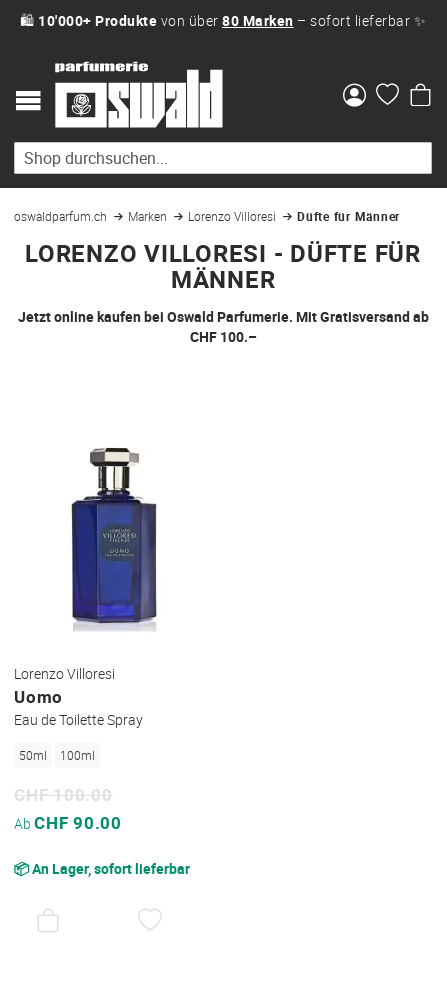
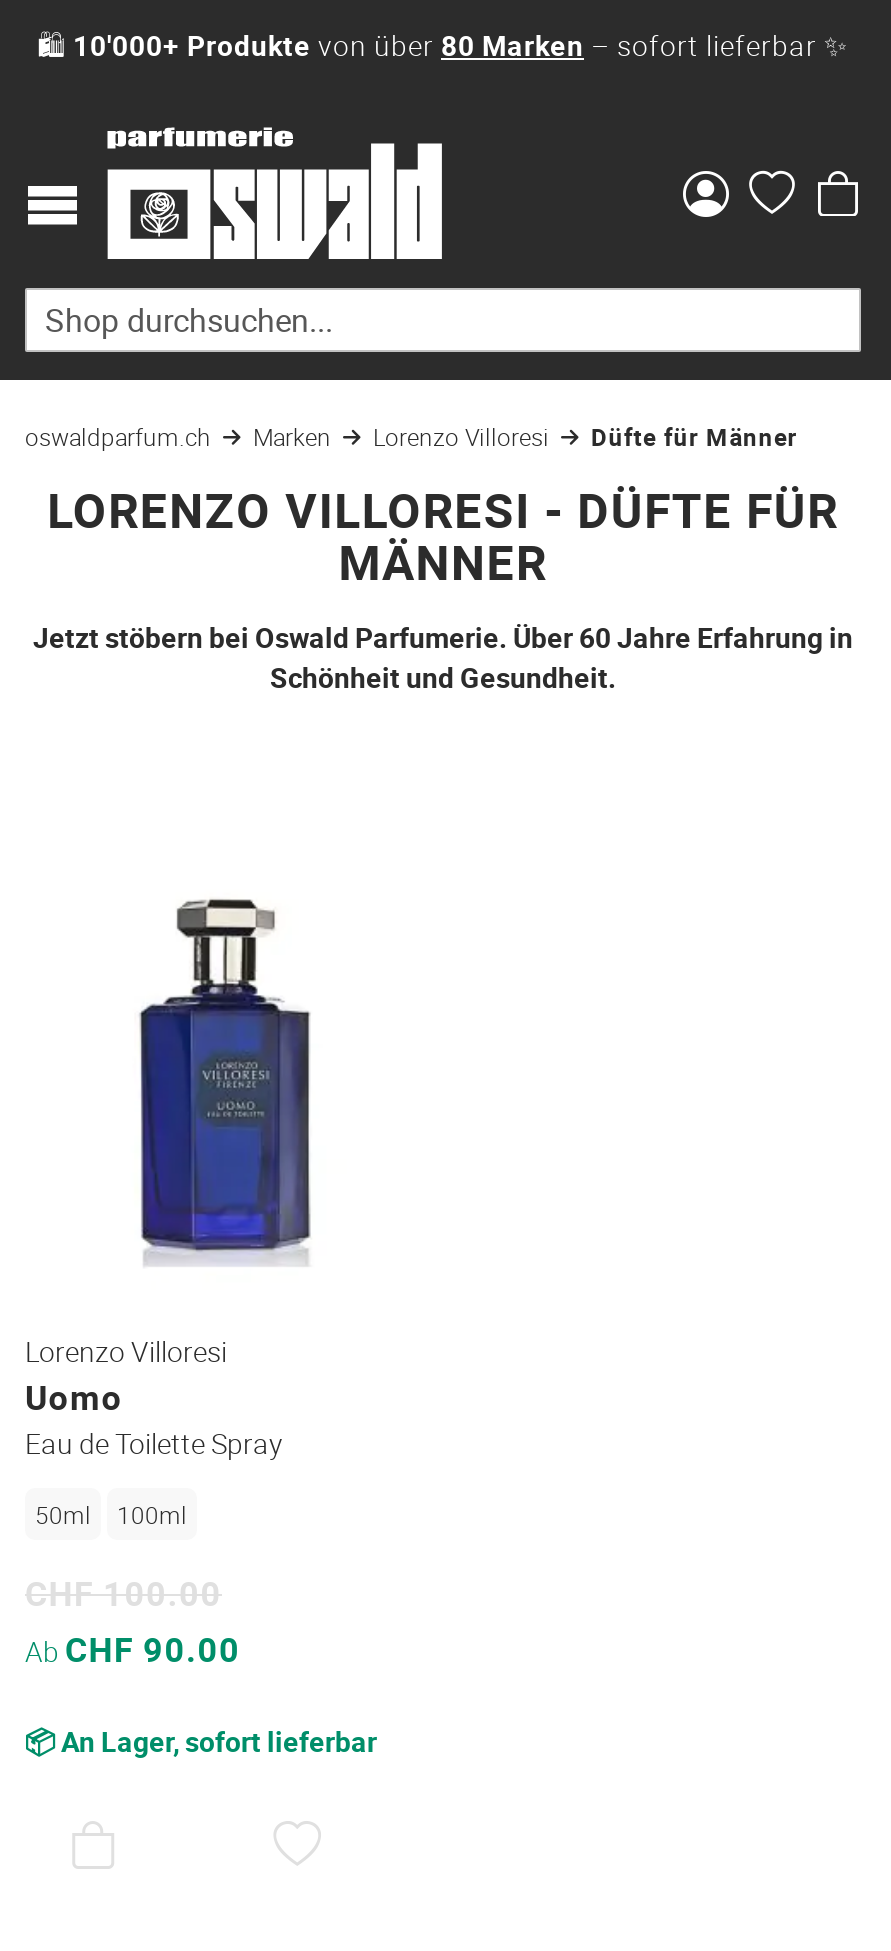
- Jetzt online kaufen bei Oswald Parfumerie. Mit Gratisversand ab
- CHF 100.–
+ Jetzt stöbern bei Oswald Parfumerie. Über 60 Jahre Erfahrung in
+ Schönheit und Gesundheit.
